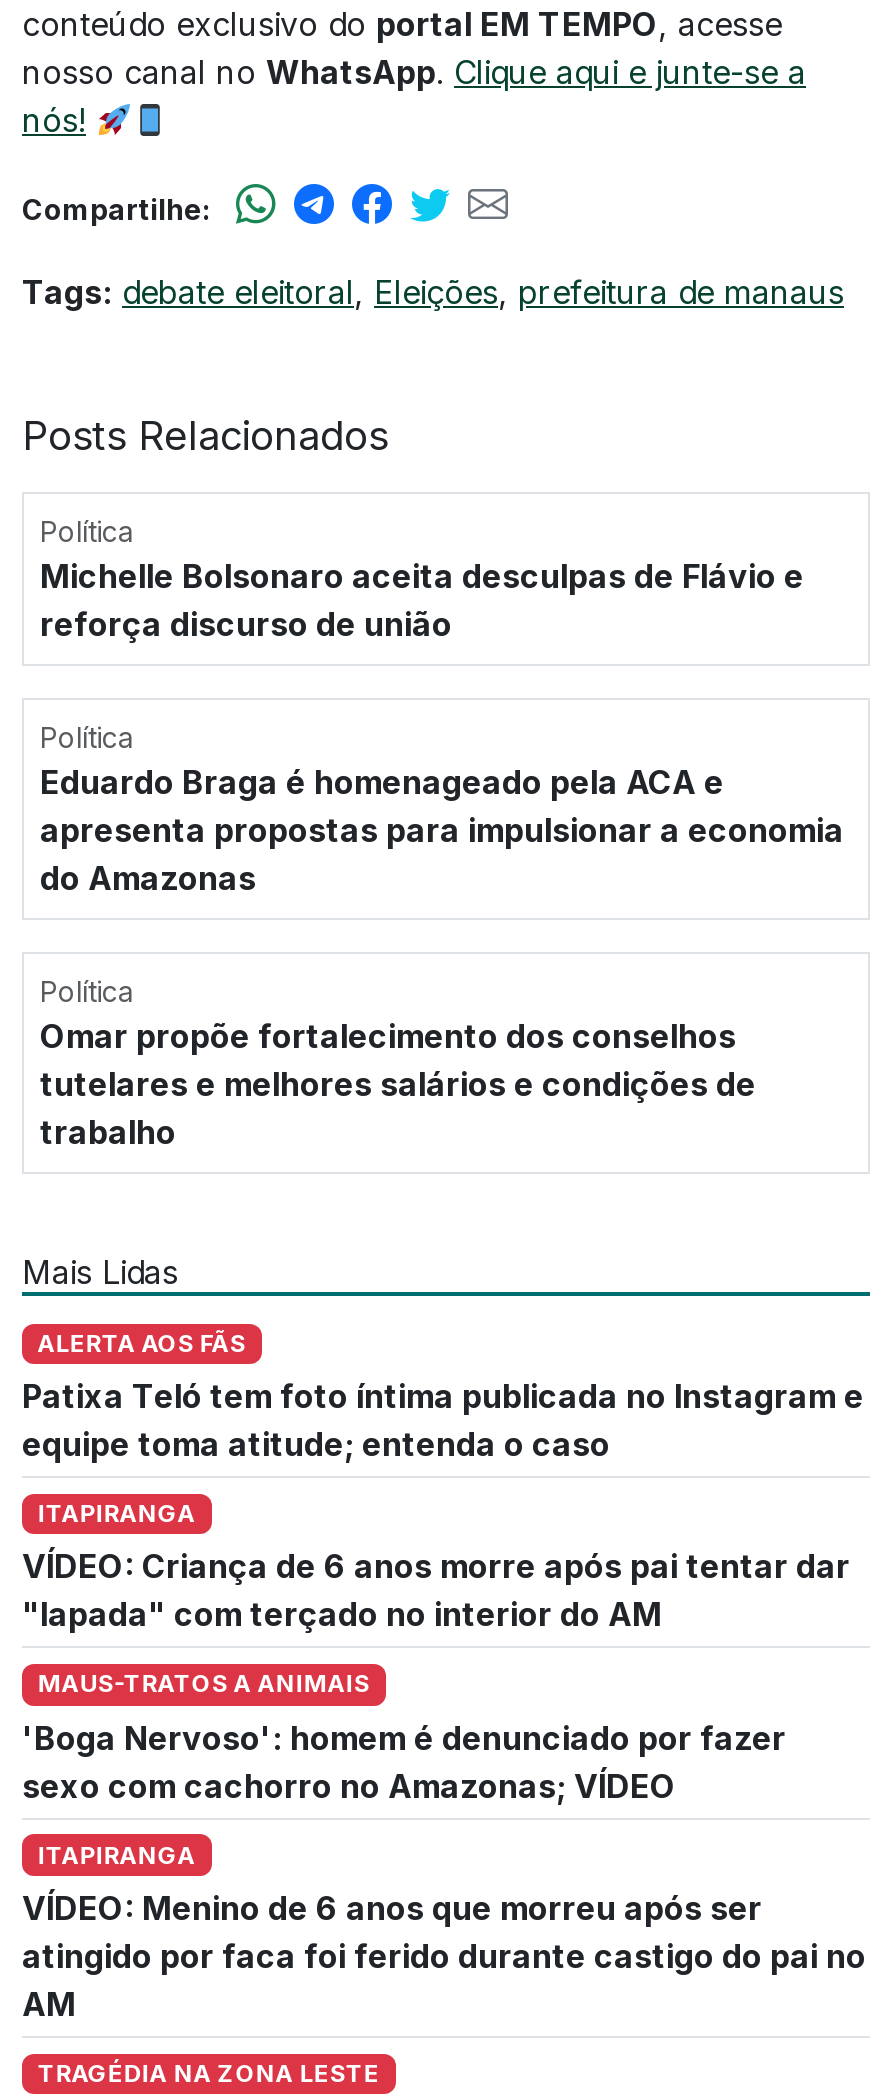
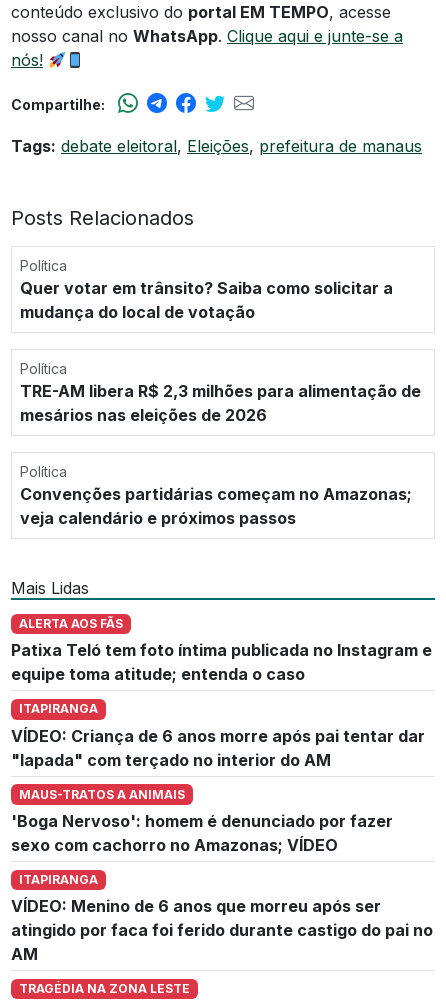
- Michelle Bolsonaro aceita desculpas de Flávio e
- reforça discurso de união
+ Quer votar em trânsito? Saiba como solicitar a
+ mudança do local de votação

- Eduardo Braga é homenageado pela ACA e
- apresenta propostas para impulsionar a economia
- do Amazonas
+ TRE-AM libera R$ 2,3 milhões para alimentação de
+ mesários nas eleições de 2026

- Omar propõe fortalecimento dos conselhos
- tutelares e melhores salários e condições de
- trabalho
+ Convenções partidárias começam no Amazonas;
+ veja calendário e próximos passos
